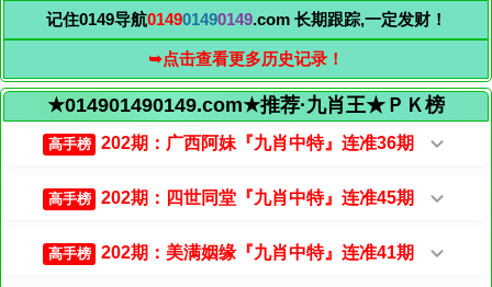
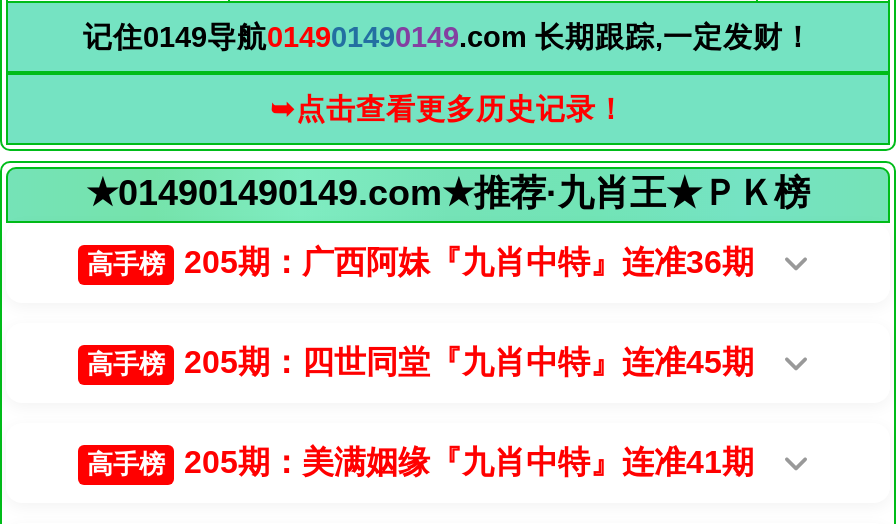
- 202期：广西阿妹『九肖中特』连准36期
+ 205期：广西阿妹『九肖中特』连准36期

- 202期：四世同堂『九肖中特』连准45期
+ 205期：四世同堂『九肖中特』连准45期

- 202期：美满姻缘『九肖中特』连准41期
+ 205期：美满姻缘『九肖中特』连准41期
